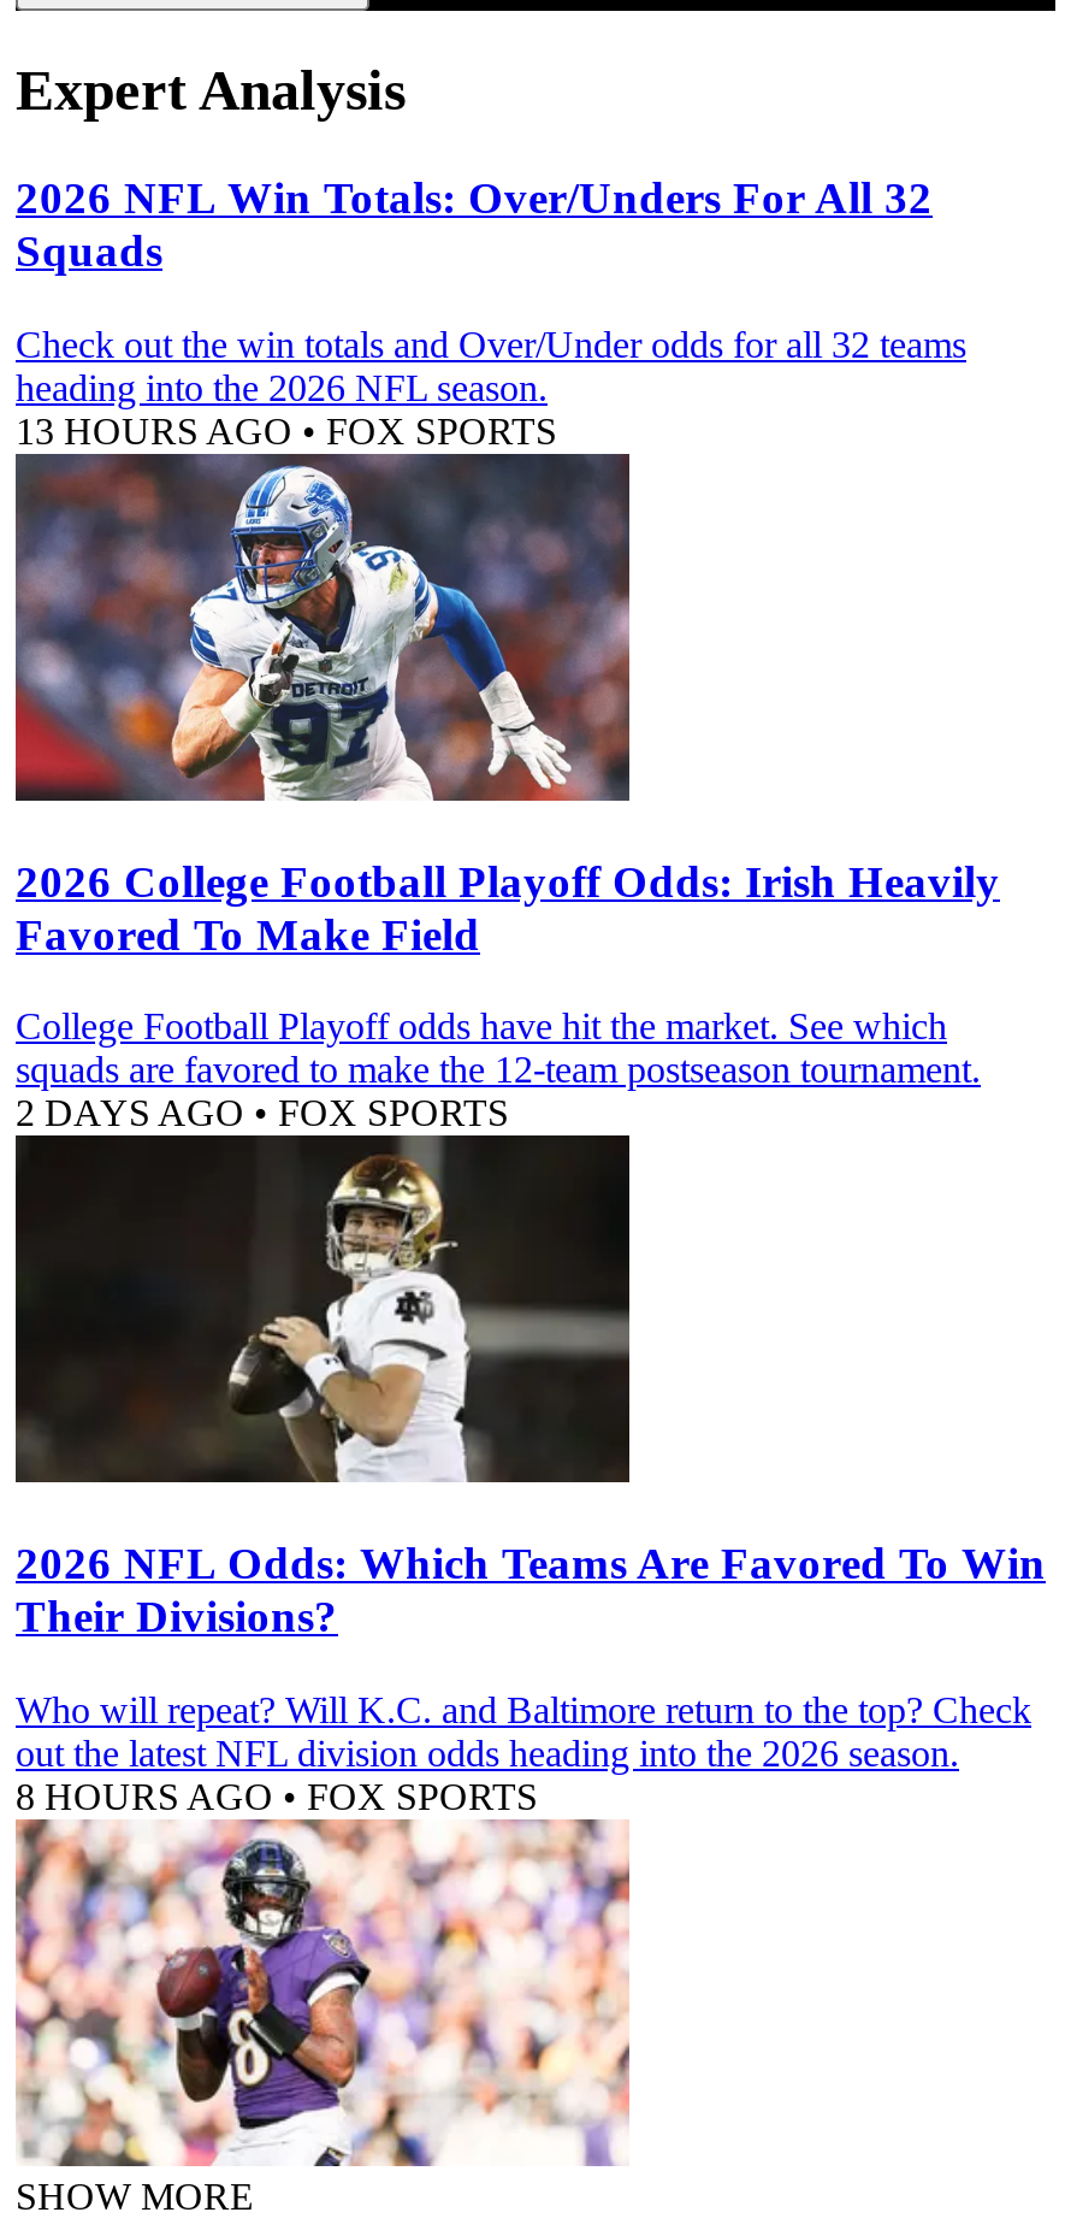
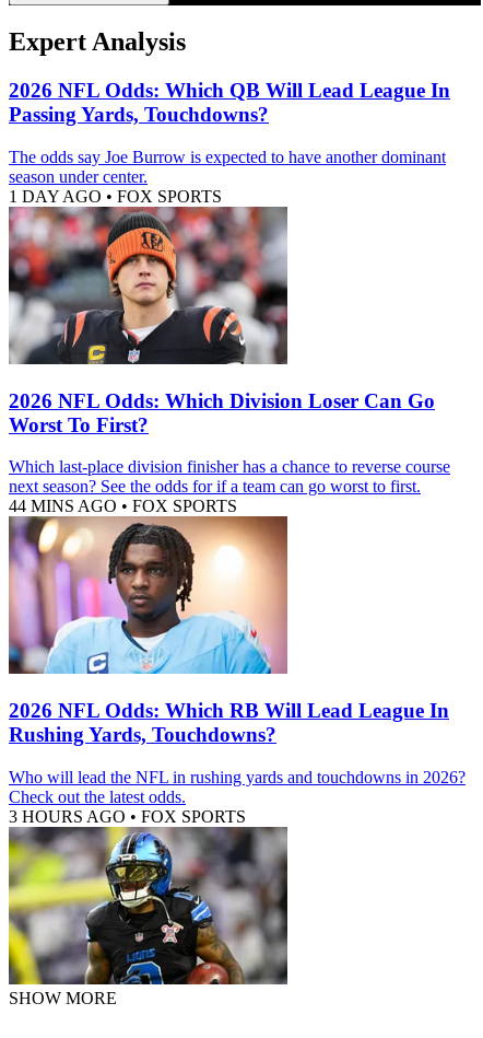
- 2026 NFL Win Totals: Over/Unders For All 32
- Squads
+ 2026 NFL Odds: Which QB Will Lead League In
+ Passing Yards, Touchdowns?

- Check out the win totals and Over/Under odds for all 32 teams
- heading into the 2026 NFL season.
- 13 HOURS AGO • FOX SPORTS
+ The odds say Joe Burrow is expected to have another dominant
+ season under center.
+ 1 DAY AGO • FOX SPORTS

- [image]
- 2026 College Football Playoff Odds: Irish Heavily
- Favored To Make Field
+ [image]
+ 2026 NFL Odds: Which Division Loser Can Go
+ Worst To First?

- [image]
- College Football Playoff odds have hit the market. See which
- squads are favored to make the 12-team postseason tournament.
- 2 DAYS AGO • FOX SPORTS
+ [image]
+ Which last-place division finisher has a chance to reverse course
+ next season? See the odds for if a team can go worst to first.
+ 44 MINS AGO • FOX SPORTS

- 2026 NFL Odds: Which Teams Are Favored To Win
- Their Divisions?
+ 2026 NFL Odds: Which RB Will Lead League In
+ Rushing Yards, Touchdowns?

- Who will repeat? Will K.C. and Baltimore return to the top? Check
- out the latest NFL division odds heading into the 2026 season.
- 8 HOURS AGO • FOX SPORTS
+ Who will lead the NFL in rushing yards and touchdowns in 2026?
+ Check out the latest odds.
+ 3 HOURS AGO • FOX SPORTS

- [image]
+ [image]
